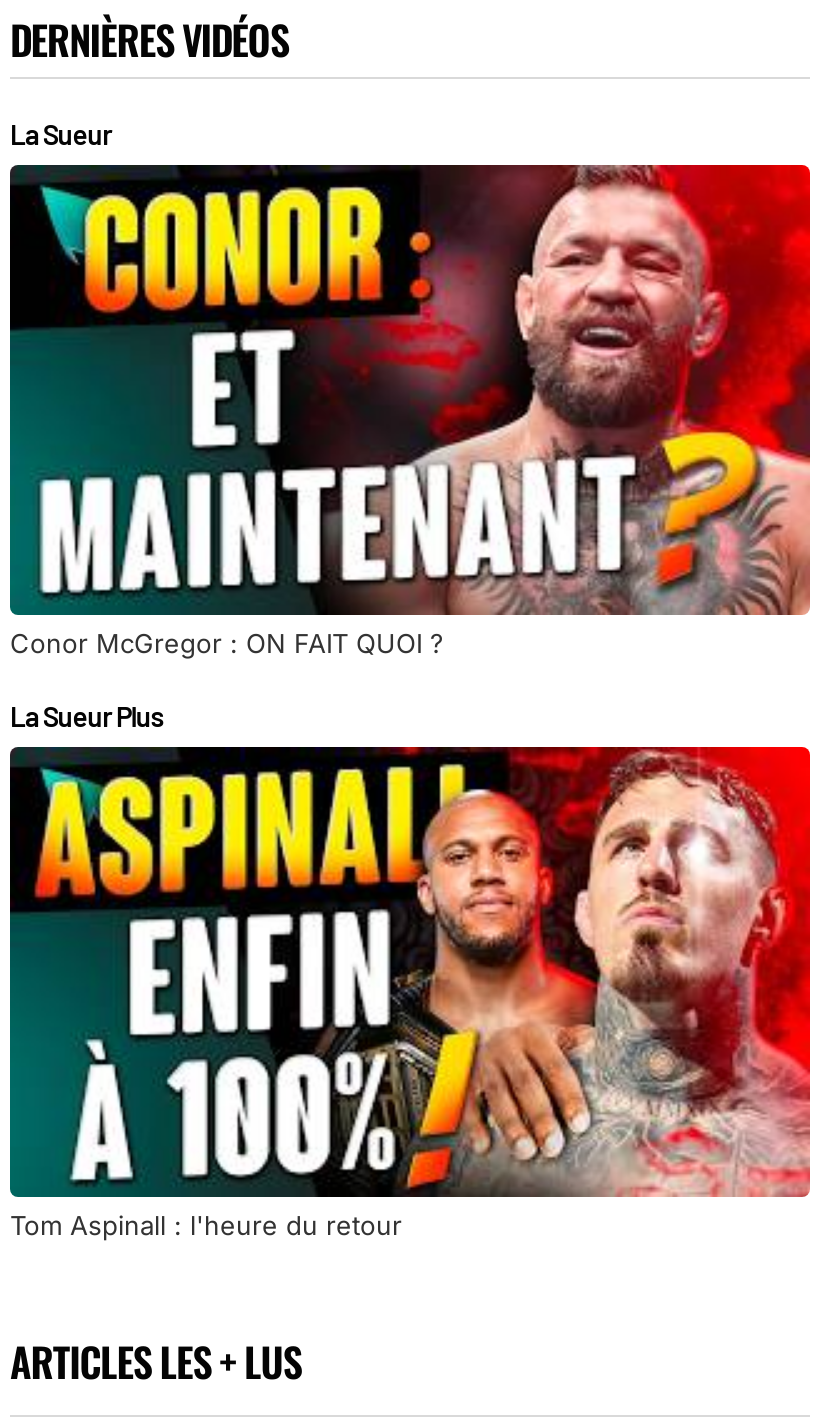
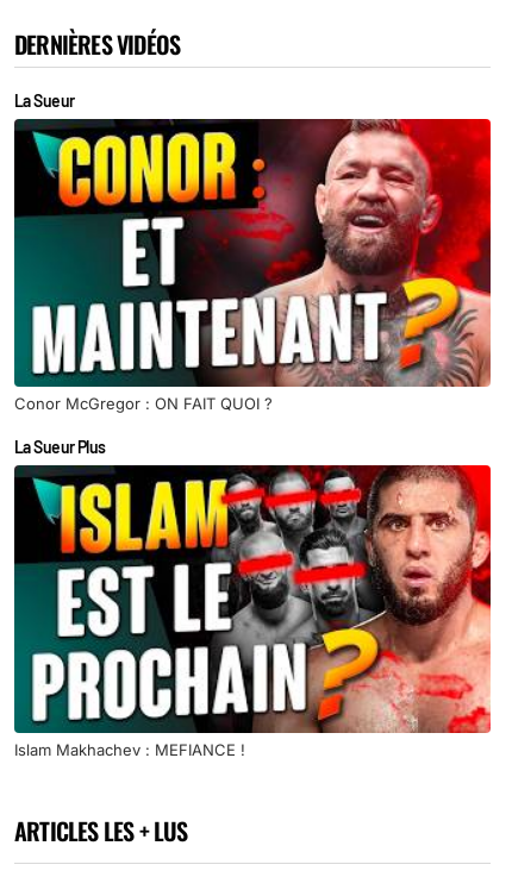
- [image]
- Tom Aspinall : l'heure du retour
+ [image]
+ Islam Makhachev : MEFIANCE !
